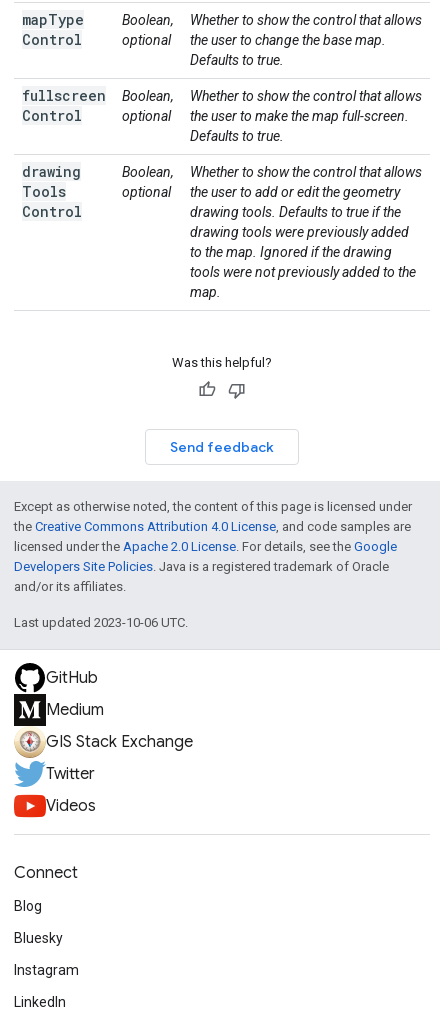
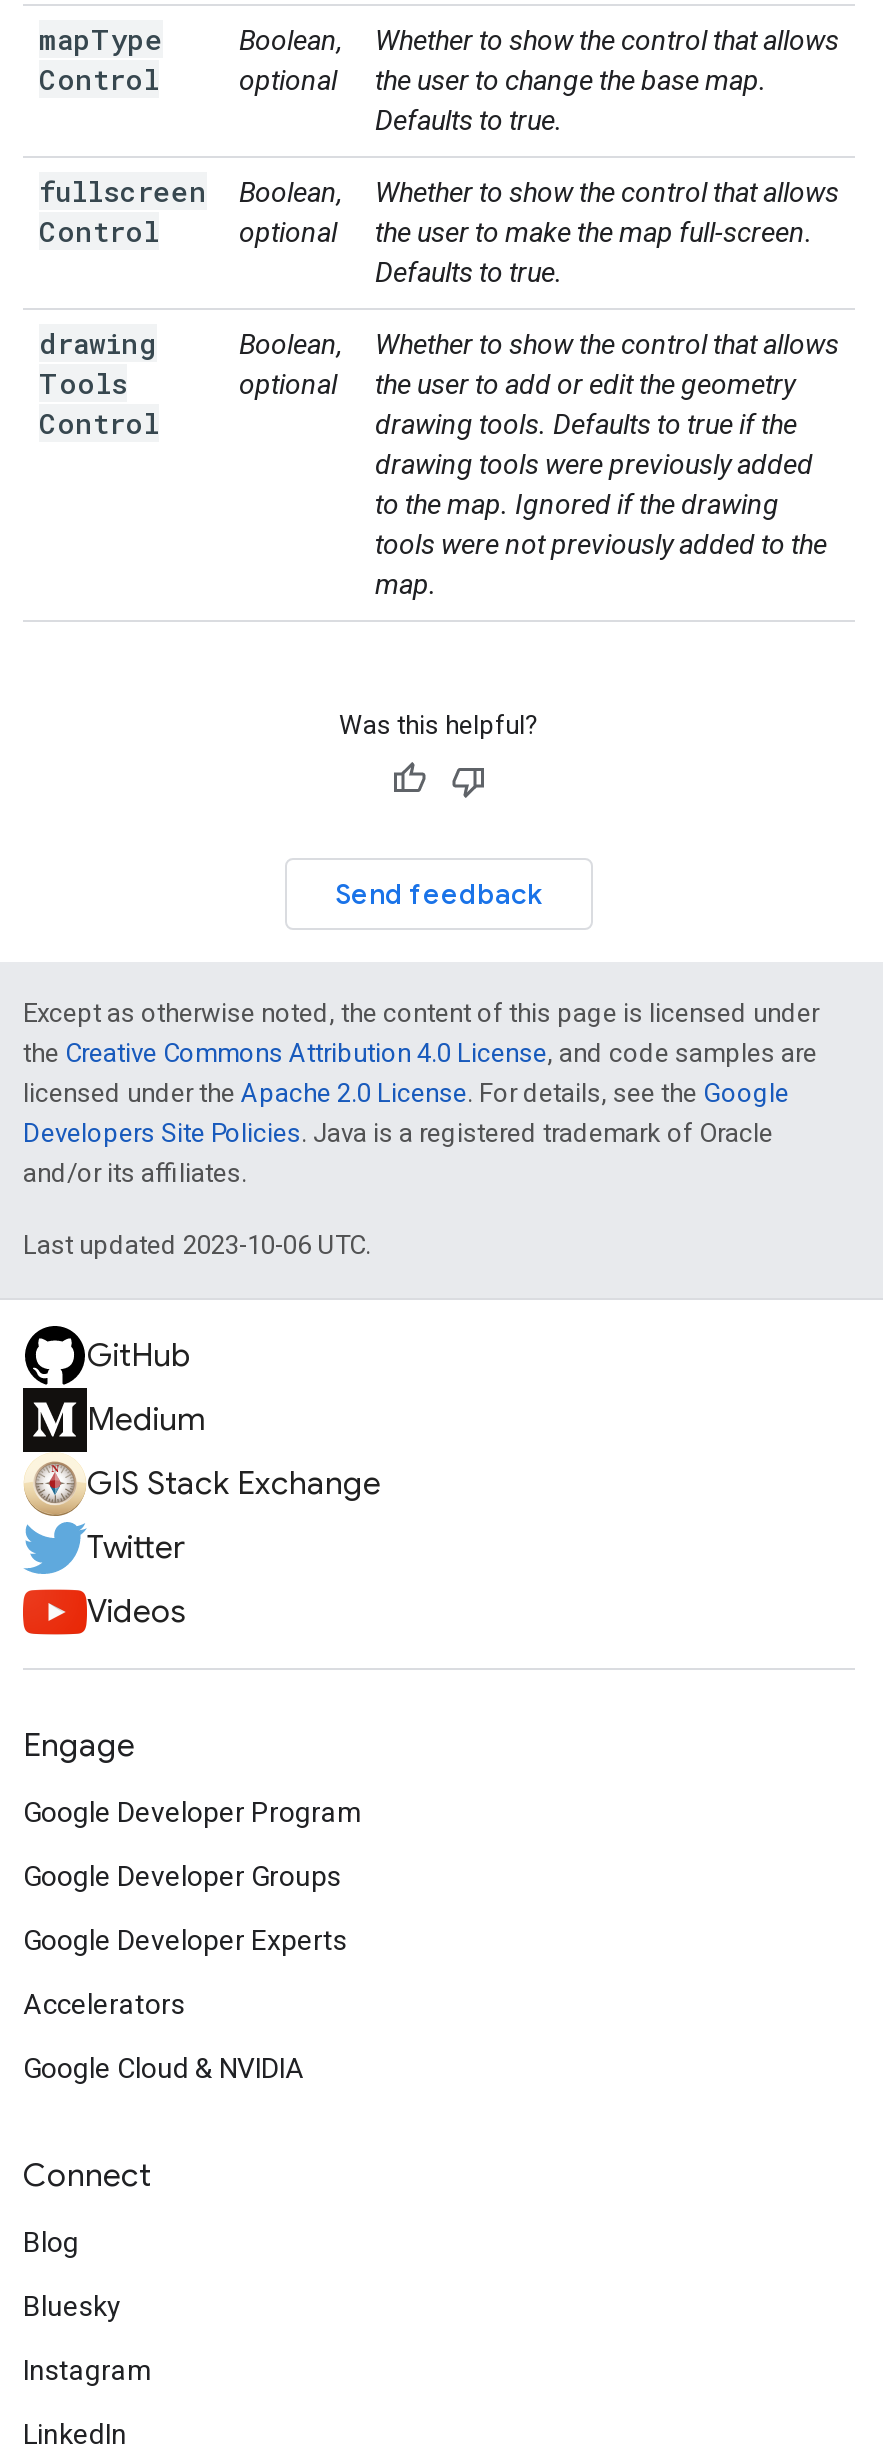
+ Engage
+ Google Developer Program
+ Google Developer Groups
+ Google Developer Experts
+ Accelerators
+ Google Cloud & NVIDIA
